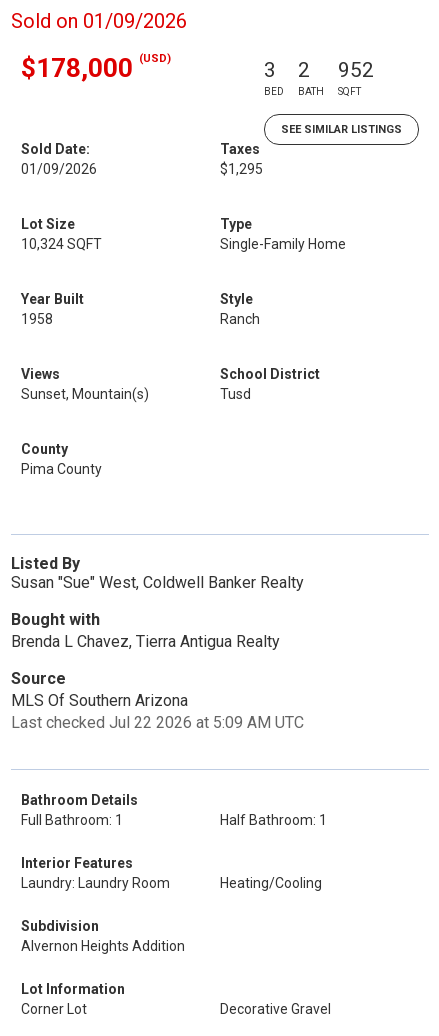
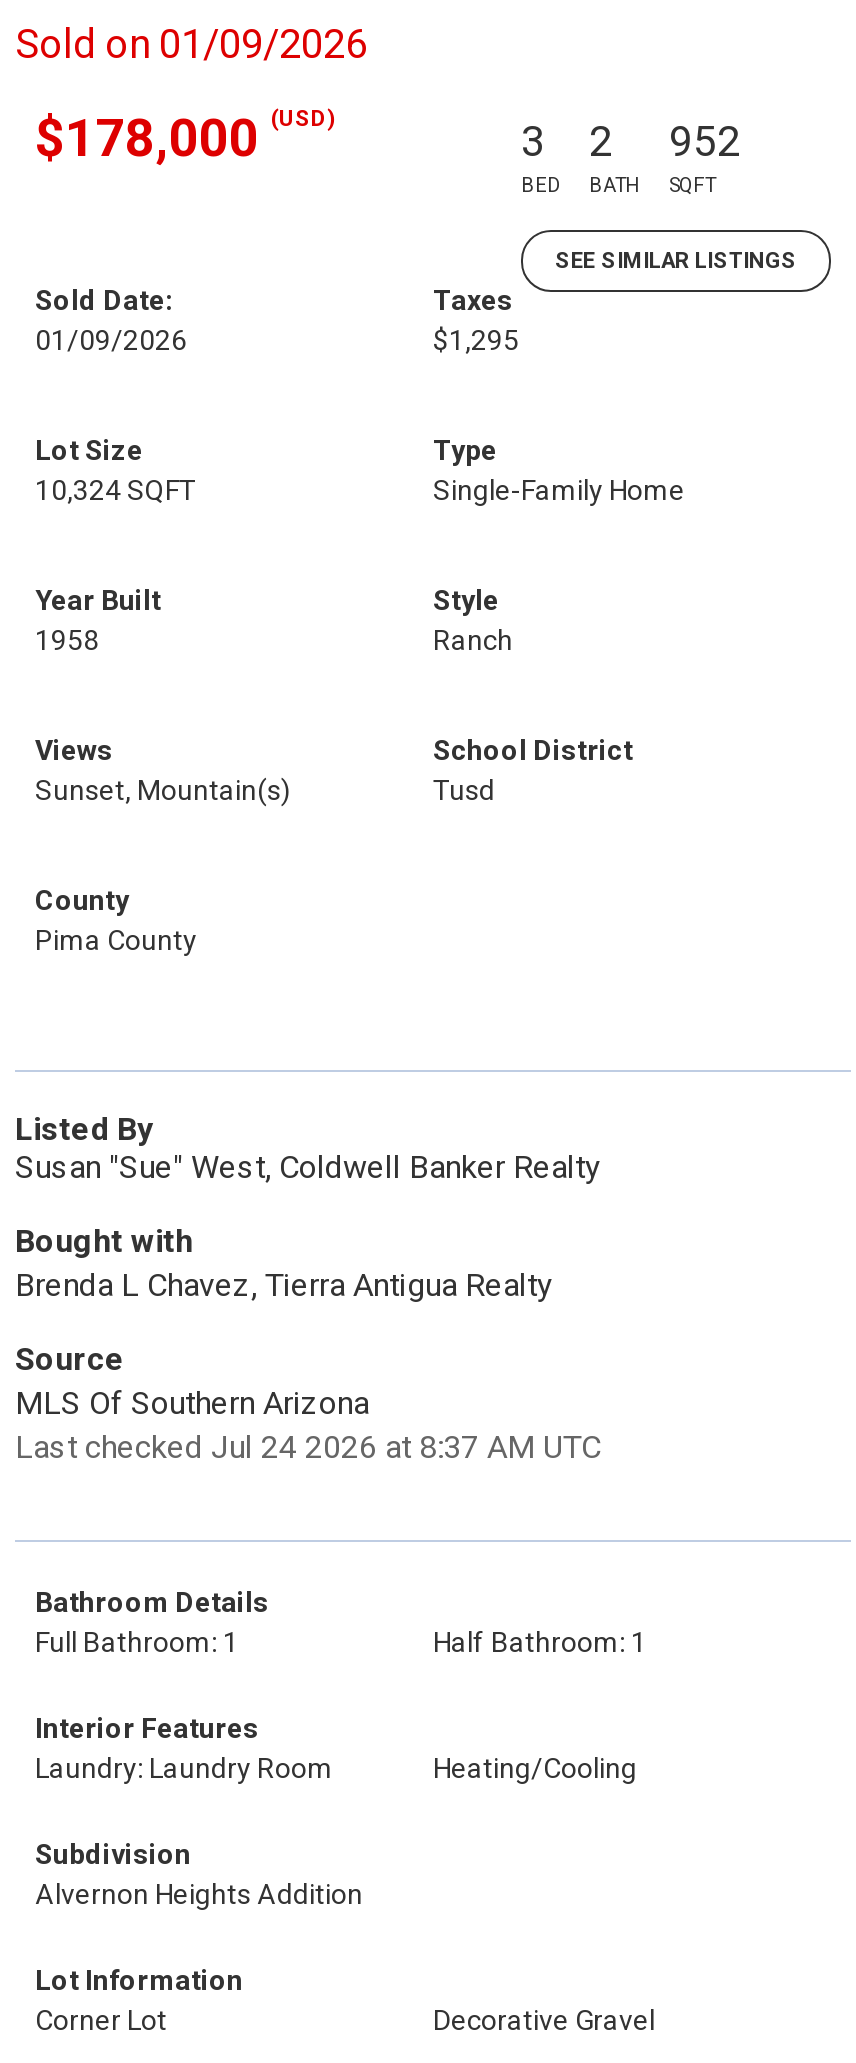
- Last checked Jul 22 2026 at 5:09 AM UTC
+ Last checked Jul 24 2026 at 8:37 AM UTC
